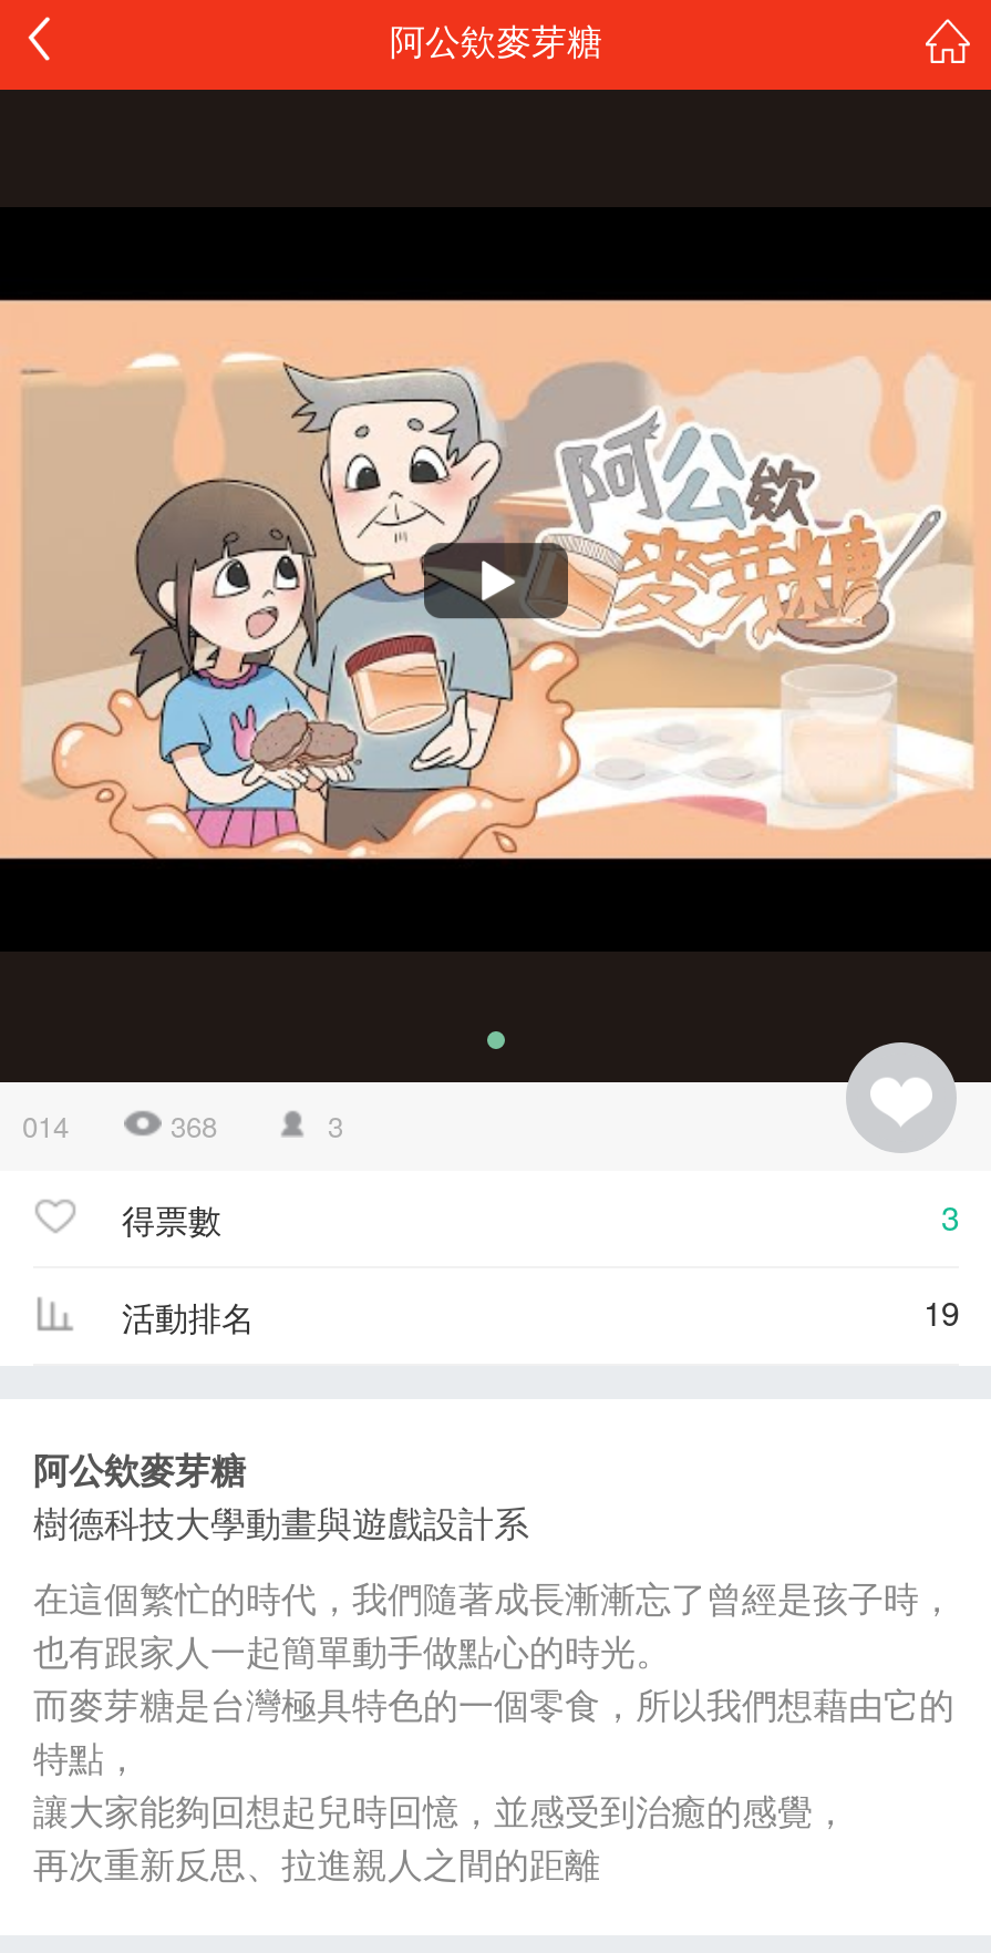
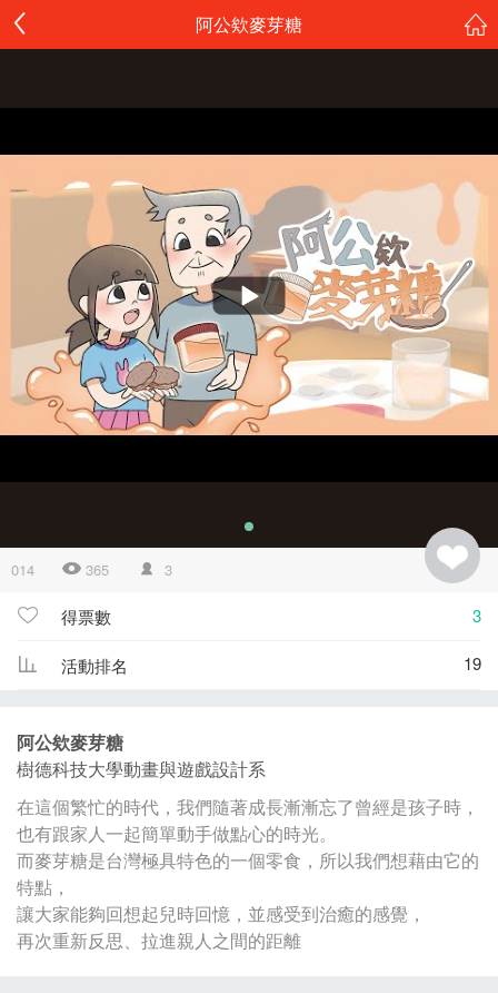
- 368
+ 365
